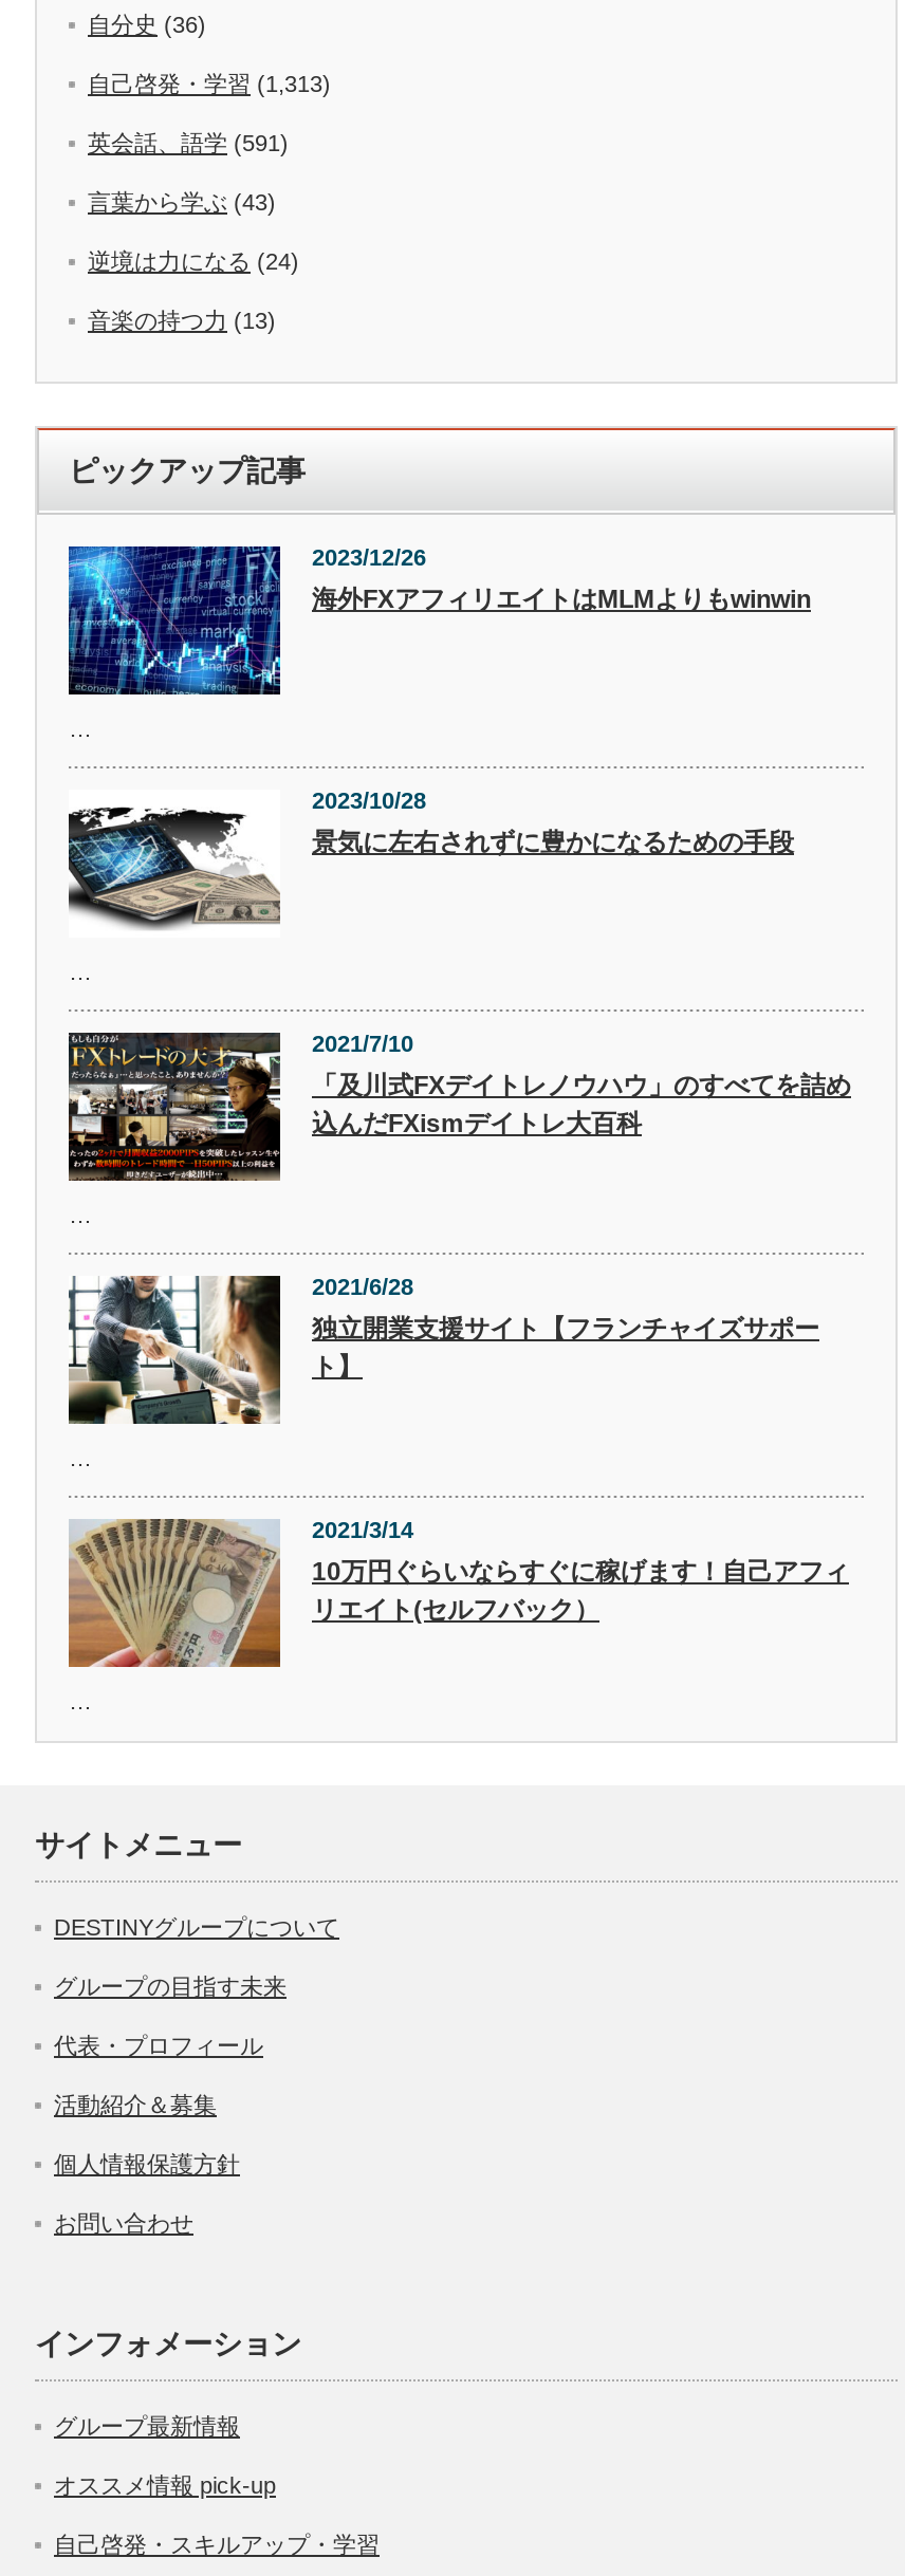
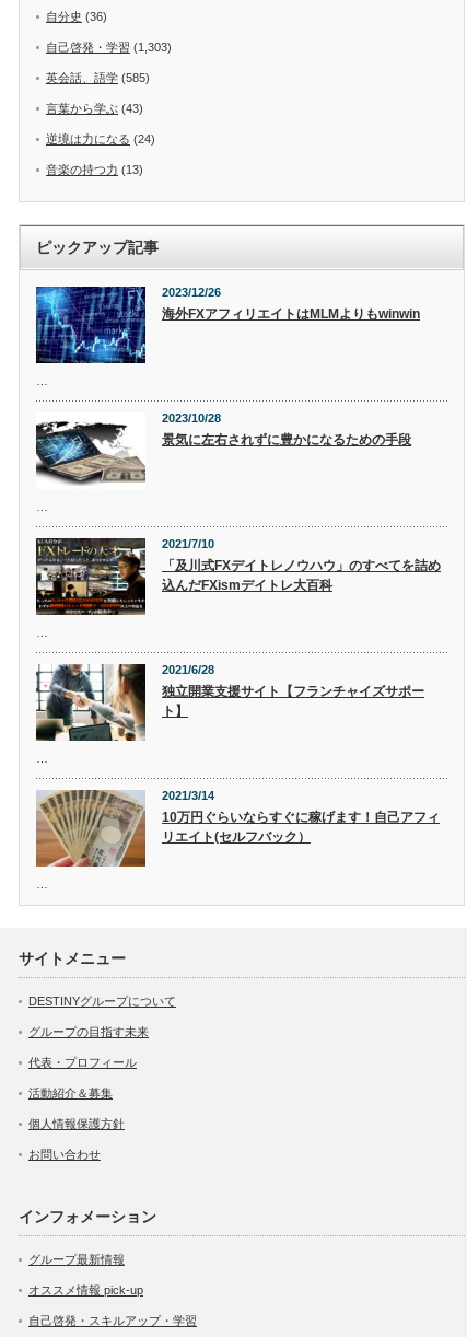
- 自己啓発・学習(1,313)
+ 自己啓発・学習(1,303)

- 英会話、語学(591)
+ 英会話、語学(585)
